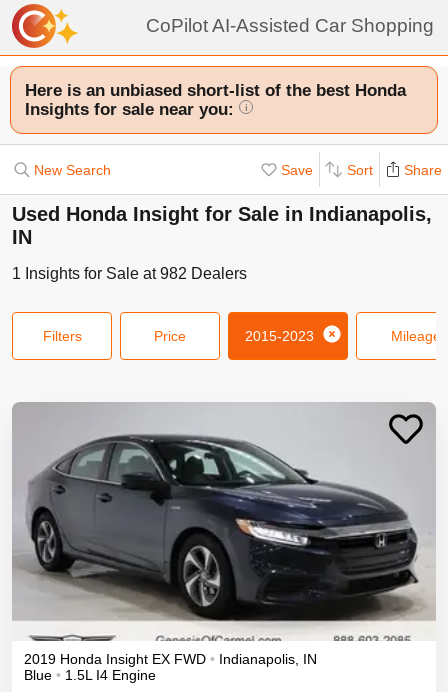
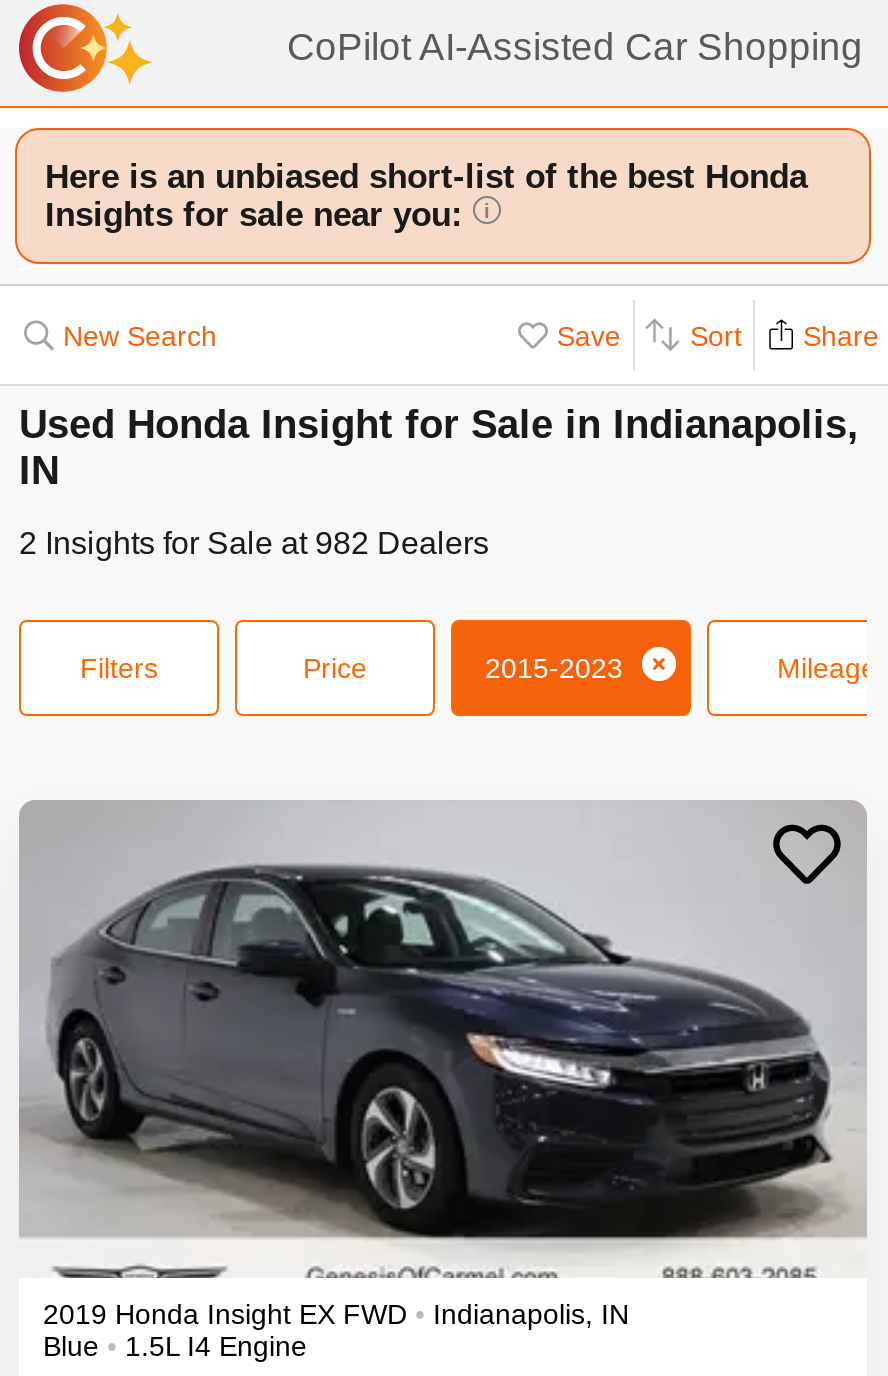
- 1 Insights for Sale at 982 Dealers
+ 2 Insights for Sale at 982 Dealers
